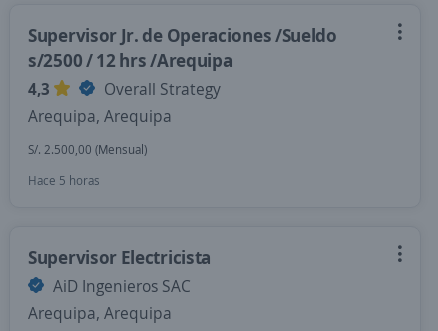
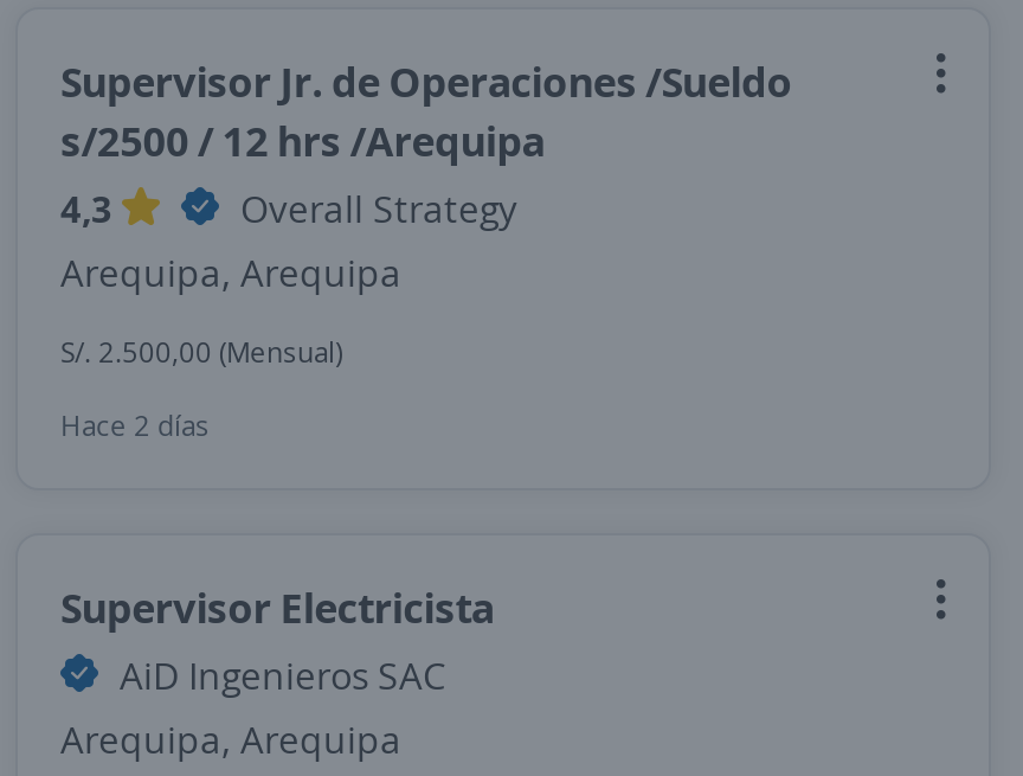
- Hace 5 horas
+ Hace 2 días
